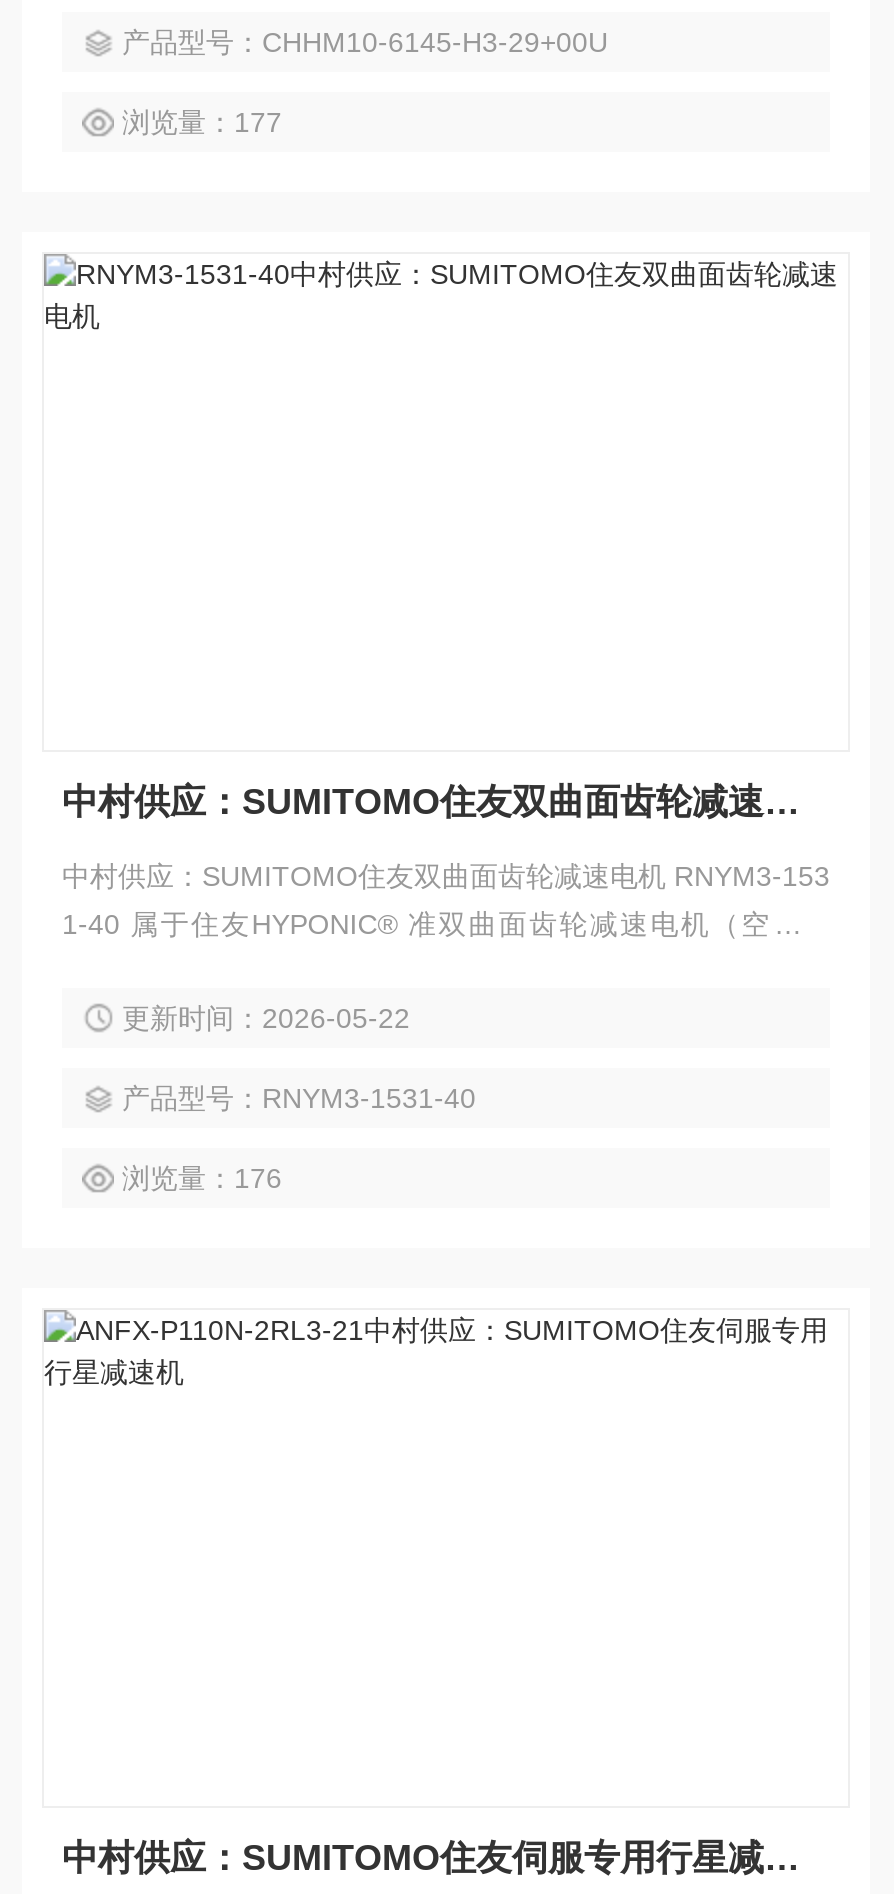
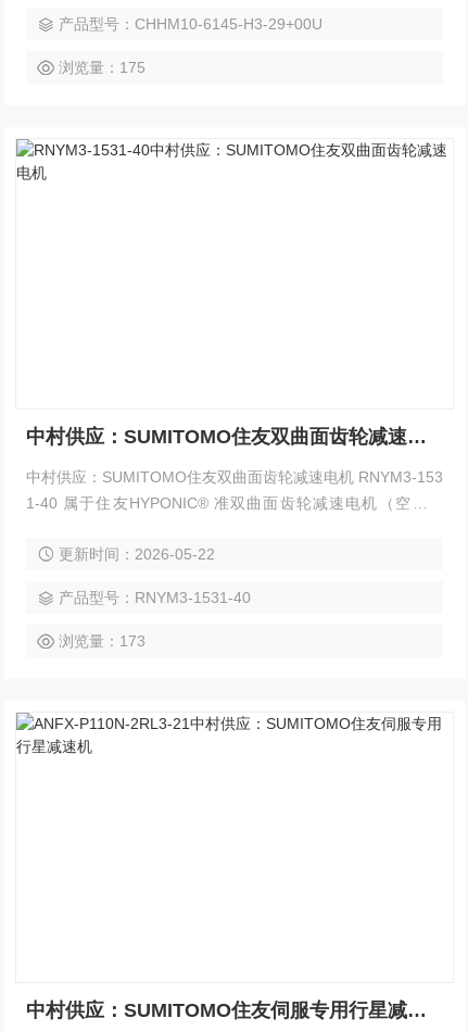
- 浏览量：177
+ 浏览量：175

- 浏览量：176
+ 浏览量：173
